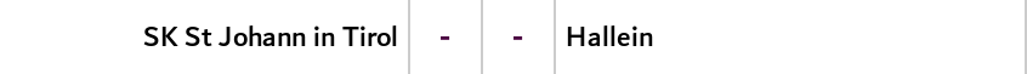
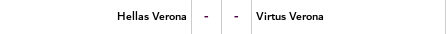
- SK St Johann in Tirol
+ Hellas Verona

- Hallein
+ Virtus Verona
